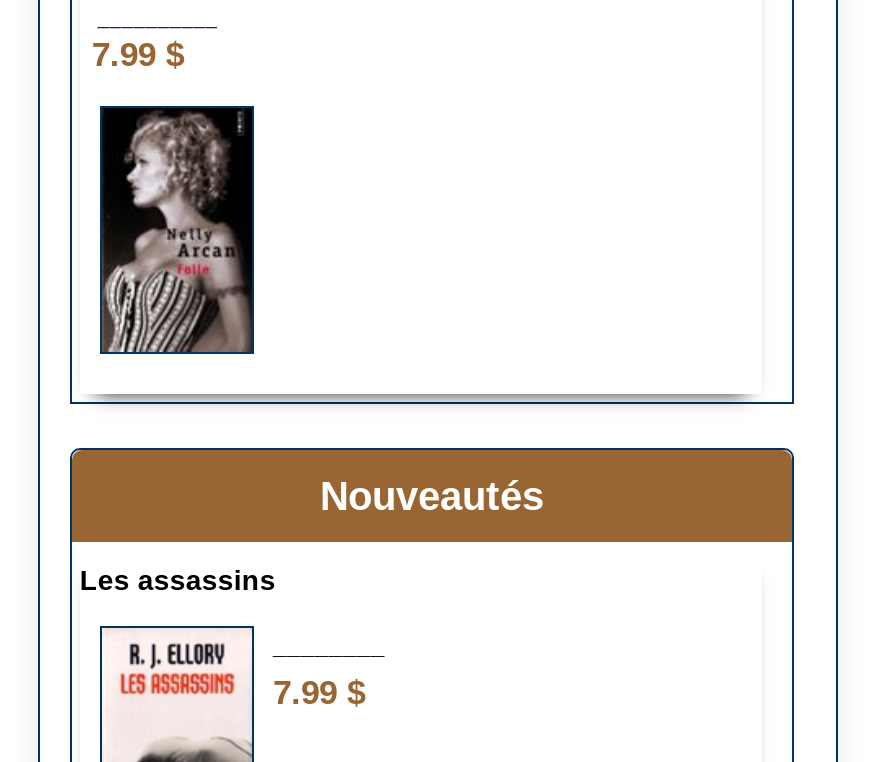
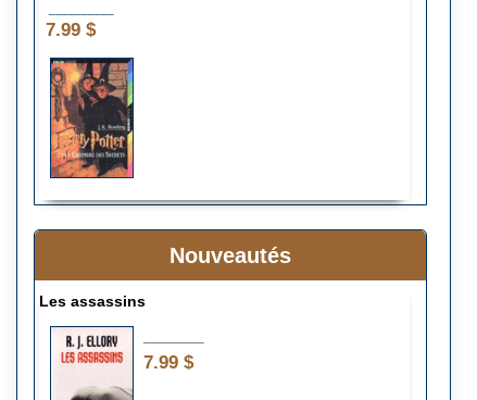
- [image]
+ [image]
